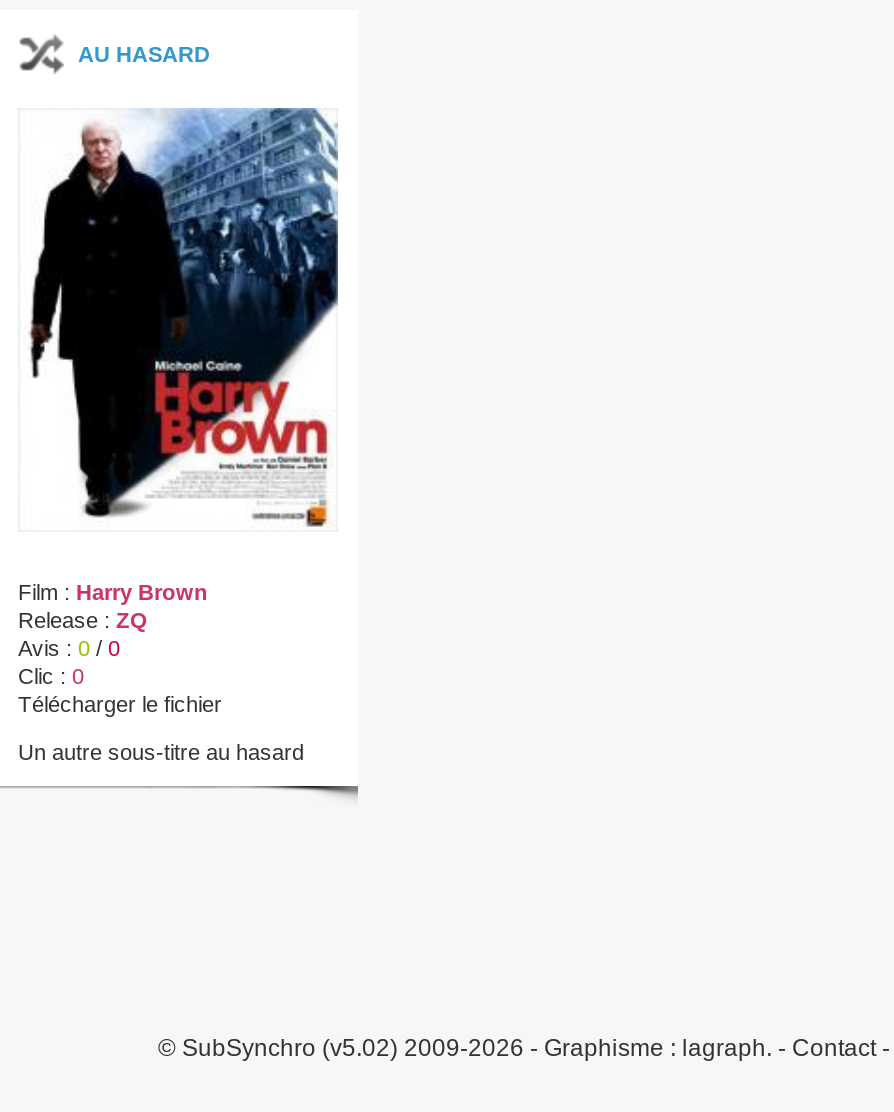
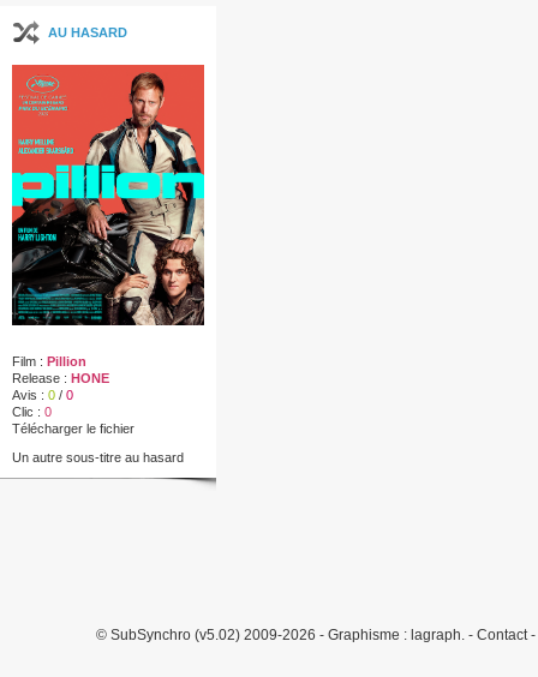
- [image]
- Film : Harry Brown
- Release : ZQ
+ [image]
+ Film : Pillion
+ Release : HONE
